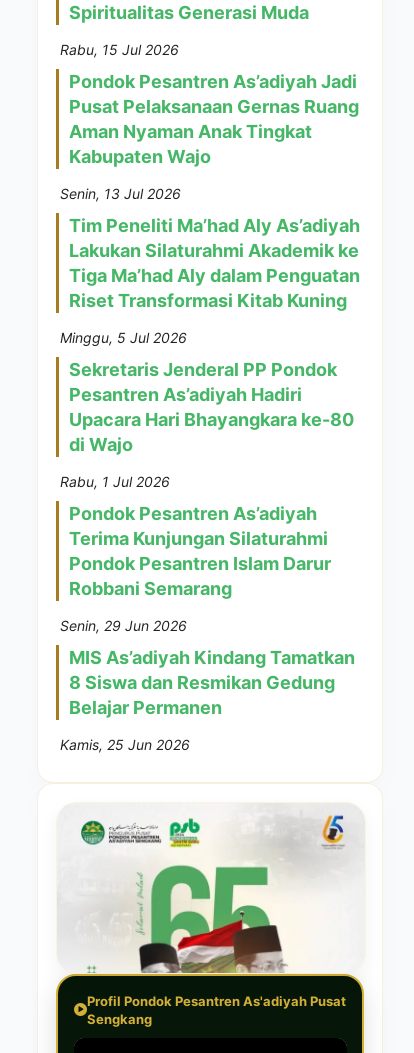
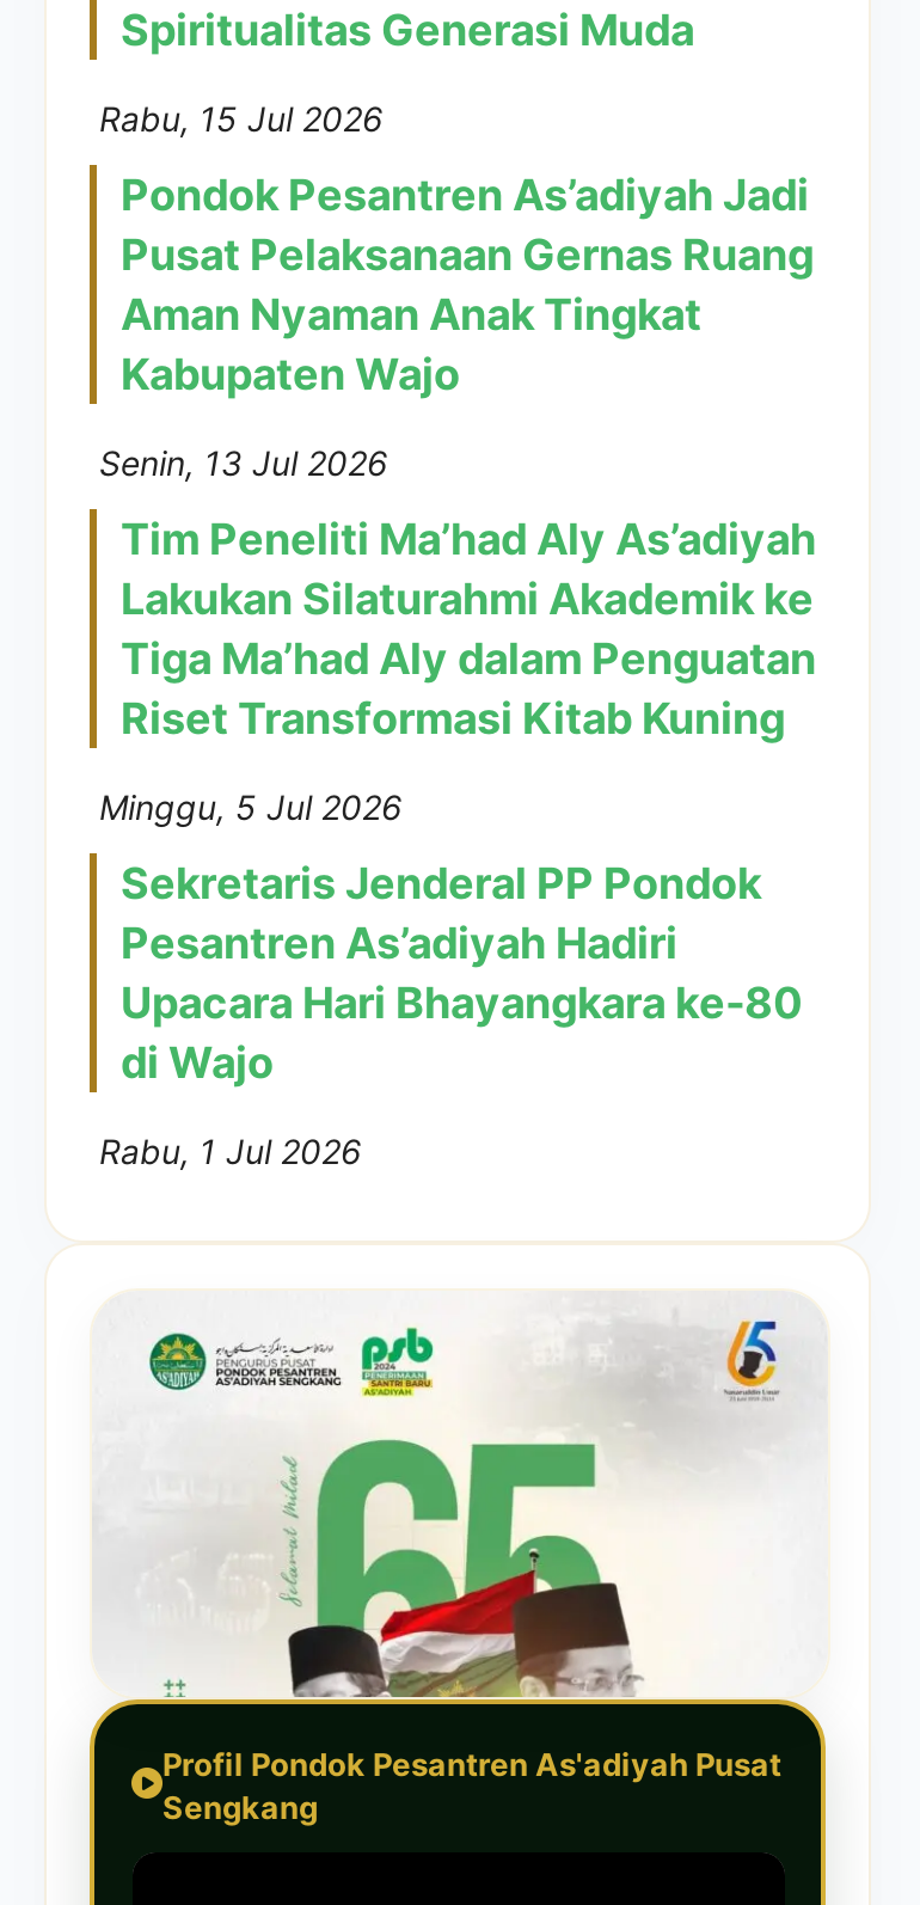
- Pondok Pesantren As’adiyah
- Terima Kunjungan Silaturahmi
- Pondok Pesantren Islam Darur
- Robbani Semarang
- Senin, 29 Jun 2026
- MIS As’adiyah Kindang Tamatkan
- 8 Siswa dan Resmikan Gedung
- Belajar Permanen
- Kamis, 25 Jun 2026
